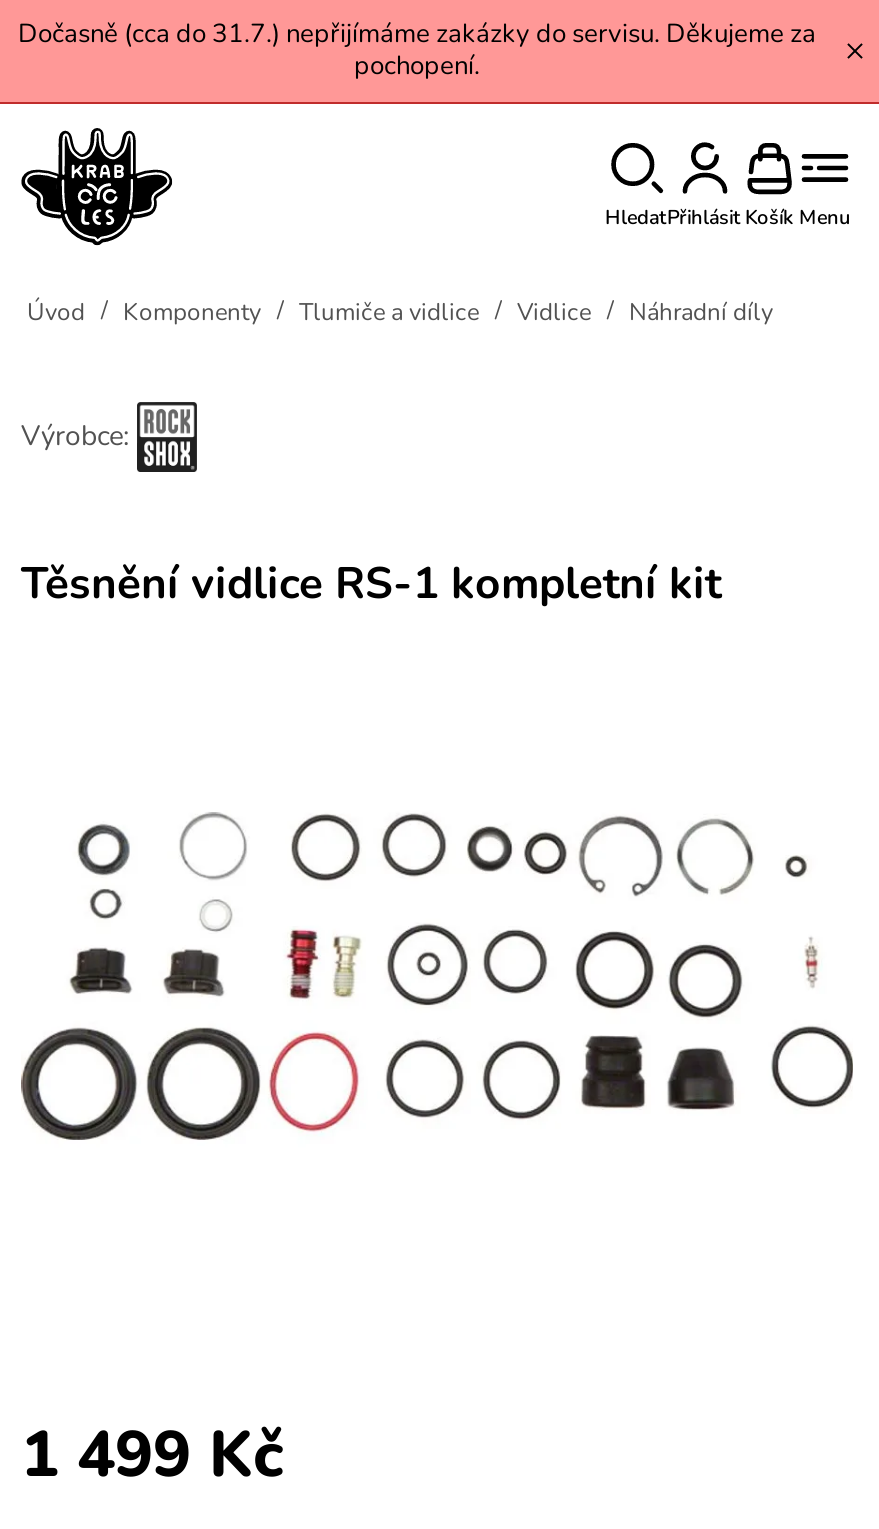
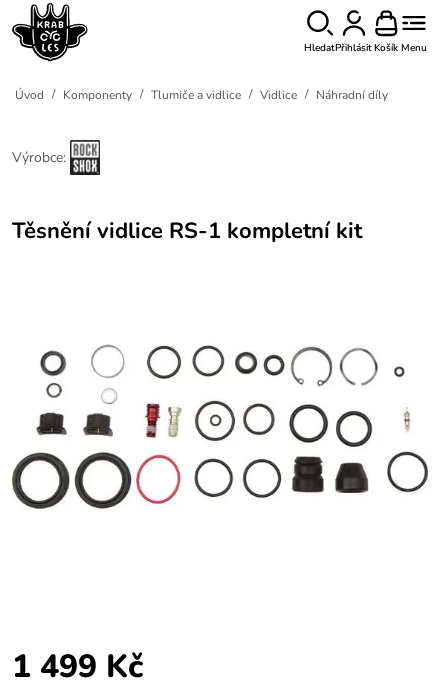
- Dočasně (cca do 31.7.) nepřijímáme zakázky do servisu. Děkujeme za
- pochopení.
